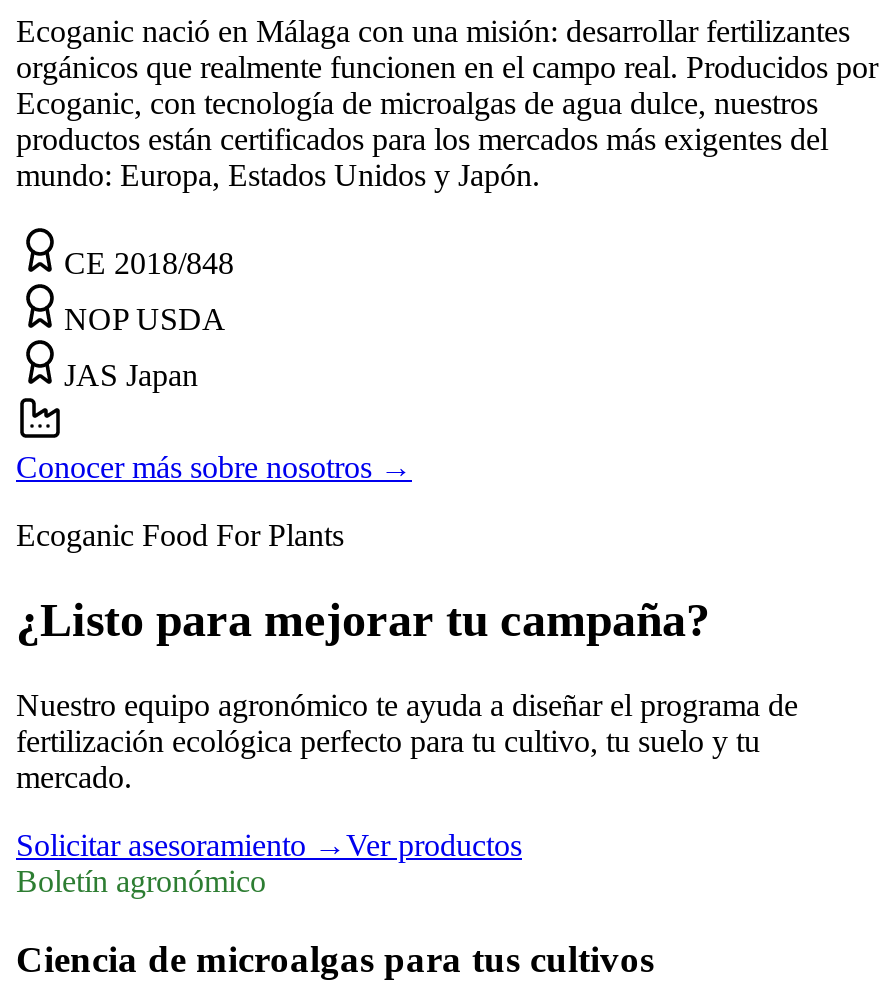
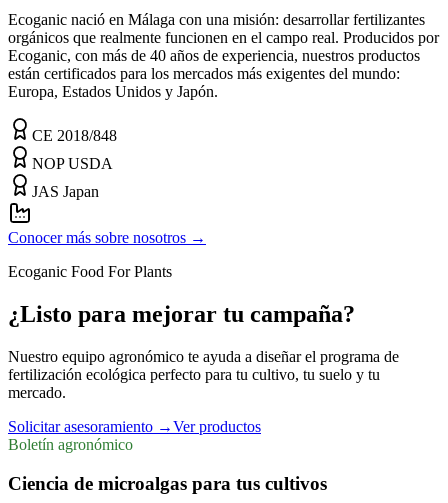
- Ecoganic, con tecnología de microalgas de agua dulce, nuestros
- productos están certificados para los mercados más exigentes del
- mundo: Europa, Estados Unidos y Japón.
+ Ecoganic, con más de 40 años de experiencia, nuestros productos
+ están certificados para los mercados más exigentes del mundo:
+ Europa, Estados Unidos y Japón.
